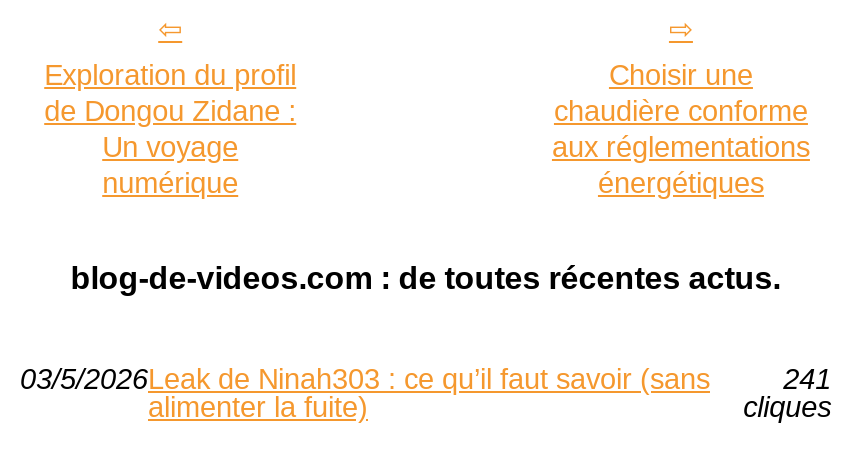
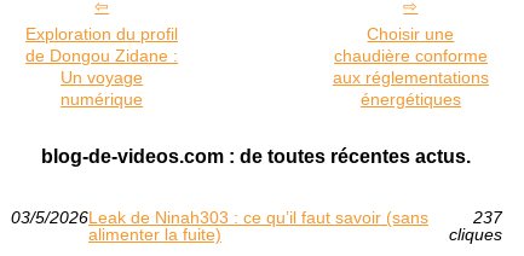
- 241
+ 237
